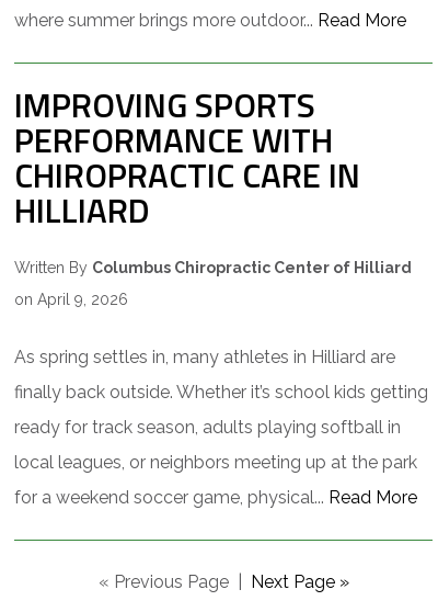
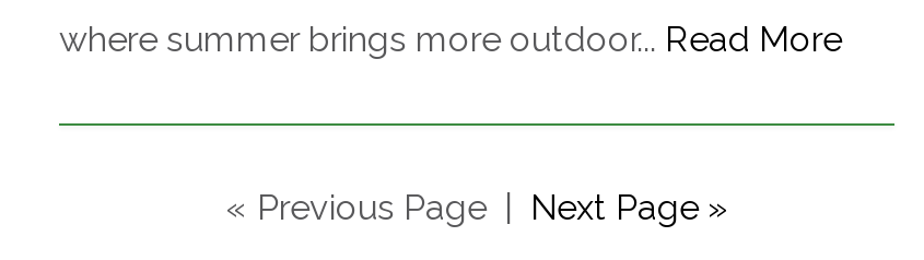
- IMPROVING SPORTS
- PERFORMANCE WITH
- CHIROPRACTIC CARE IN
- HILLIARD
- Written By Columbus Chiropractic Center of Hilliard
- on April 9, 2026
- As spring settles in, many athletes in Hilliard are
- finally back outside. Whether it’s school kids getting
- ready for track season, adults playing softball in
- local leagues, or neighbors meeting up at the park
- for a weekend soccer game, physical... Read More
